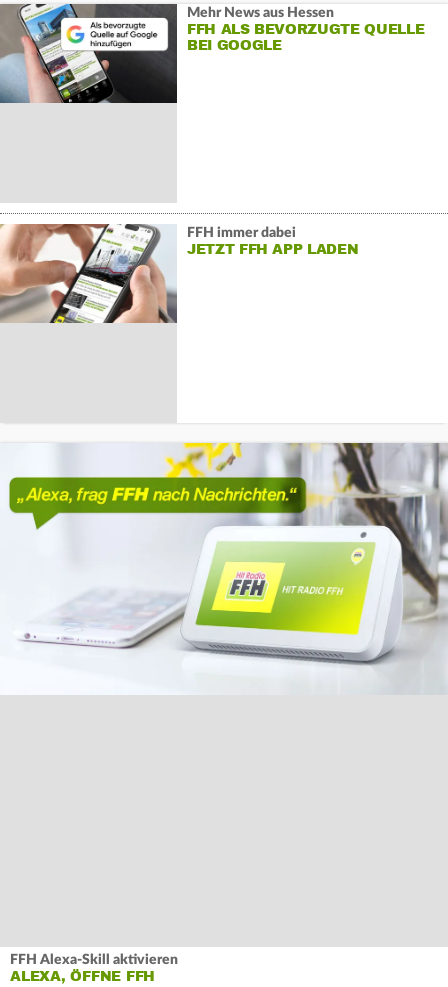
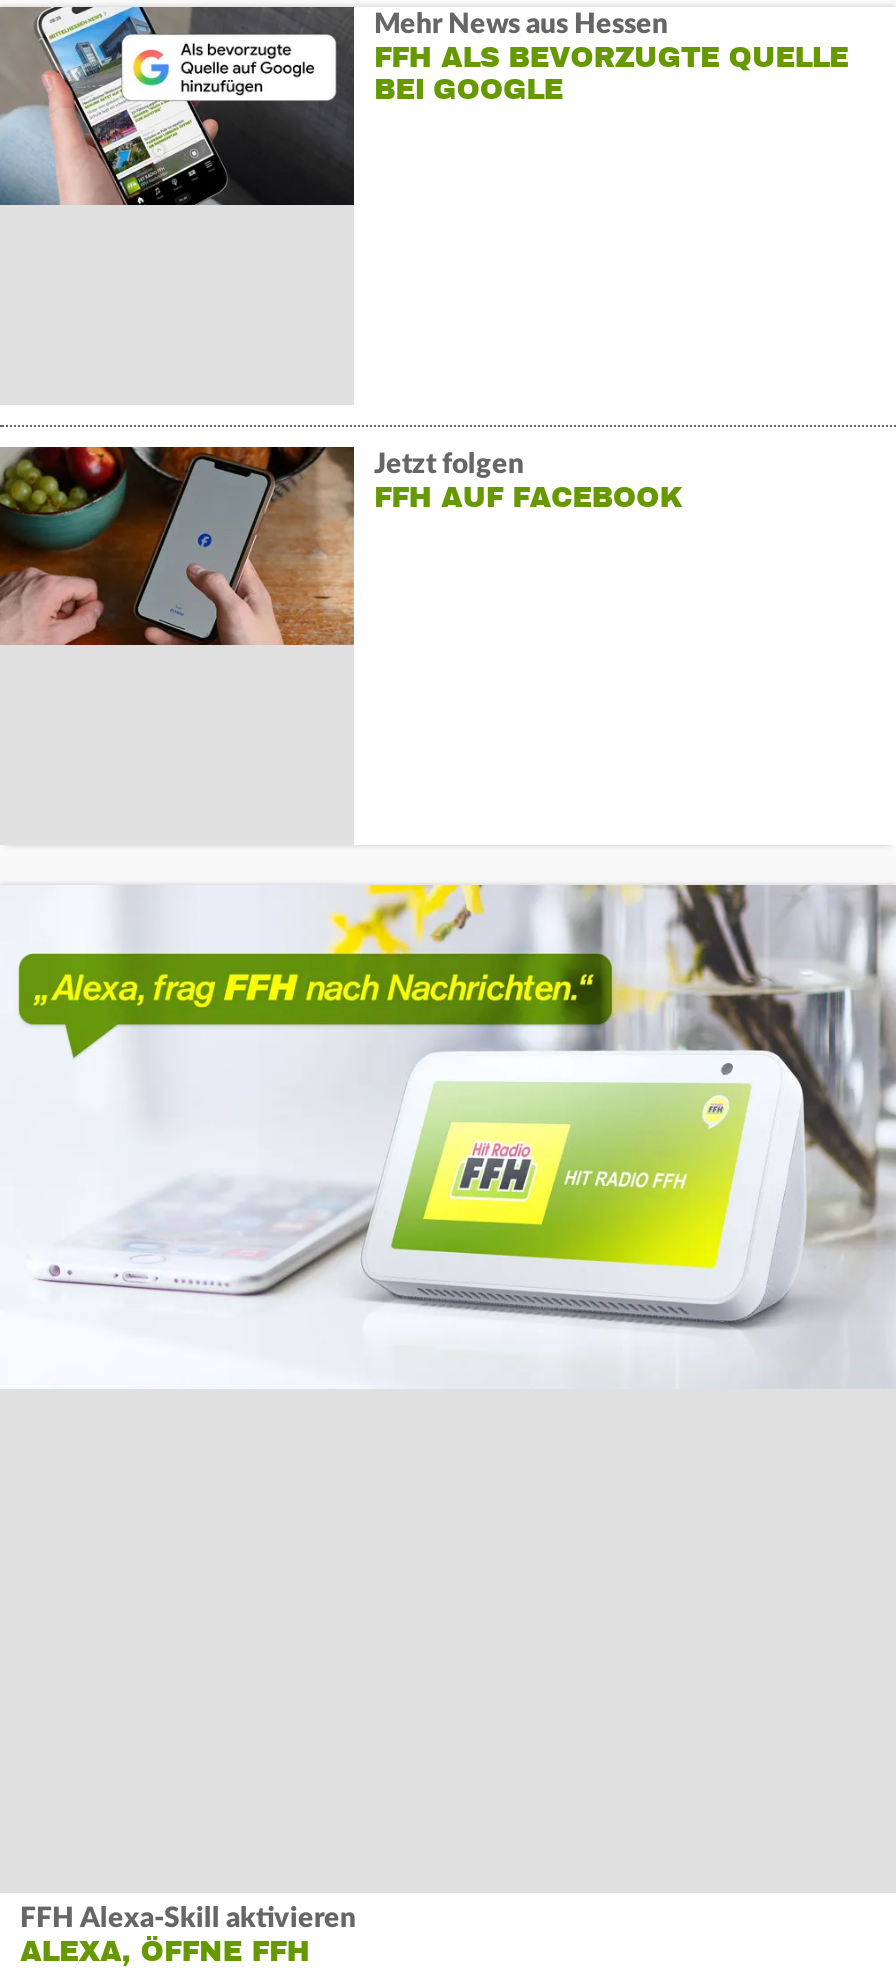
- [image]
- FFH immer dabei
- JETZT FFH APP LADEN
+ [image]
+ Jetzt folgen
+ FFH AUF FACEBOOK
